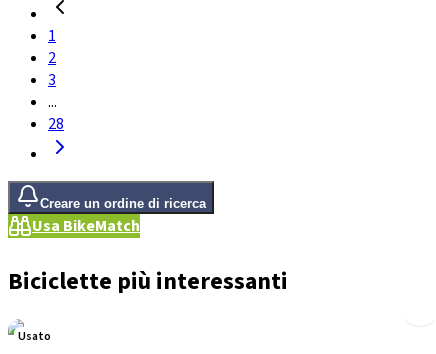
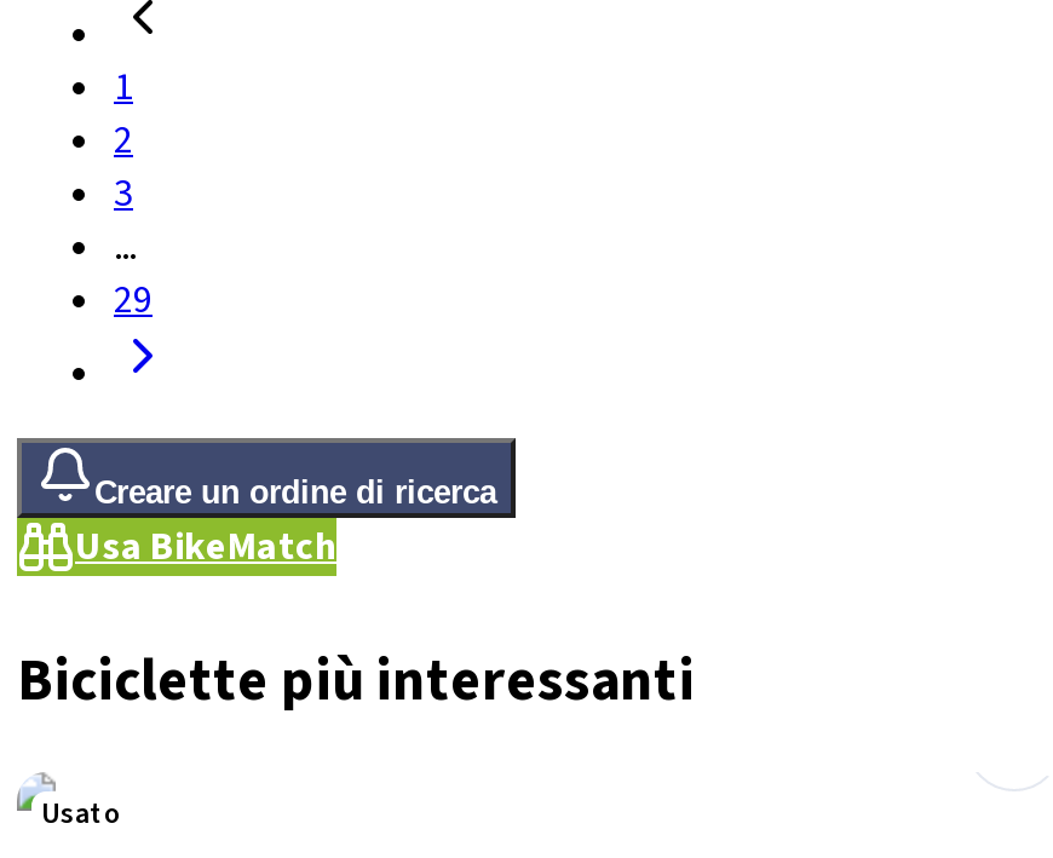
- 28
+ 29
